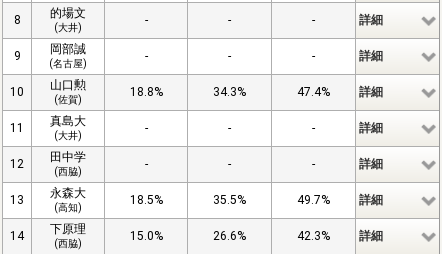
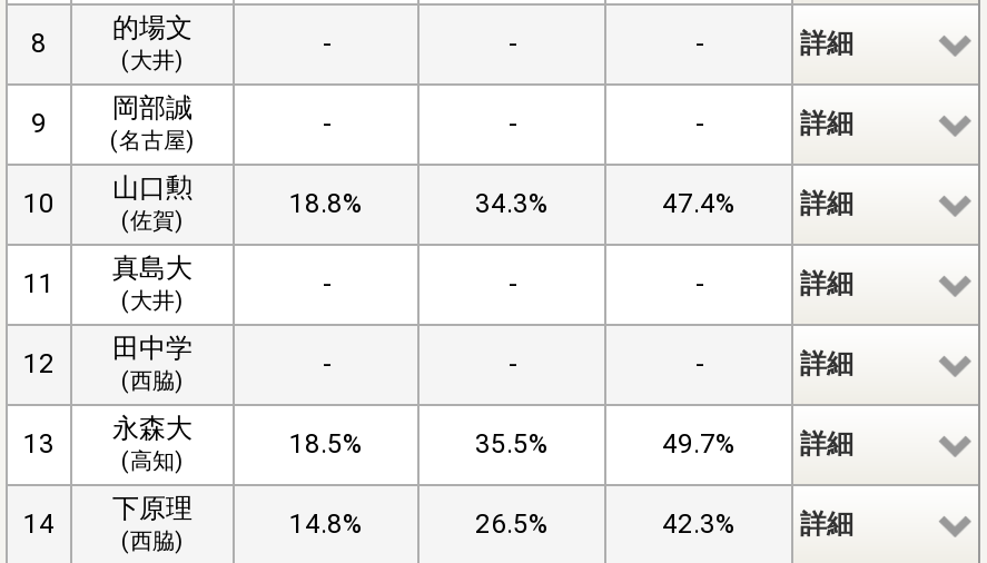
- 15.0%
+ 14.8%

- 26.6%
+ 26.5%
